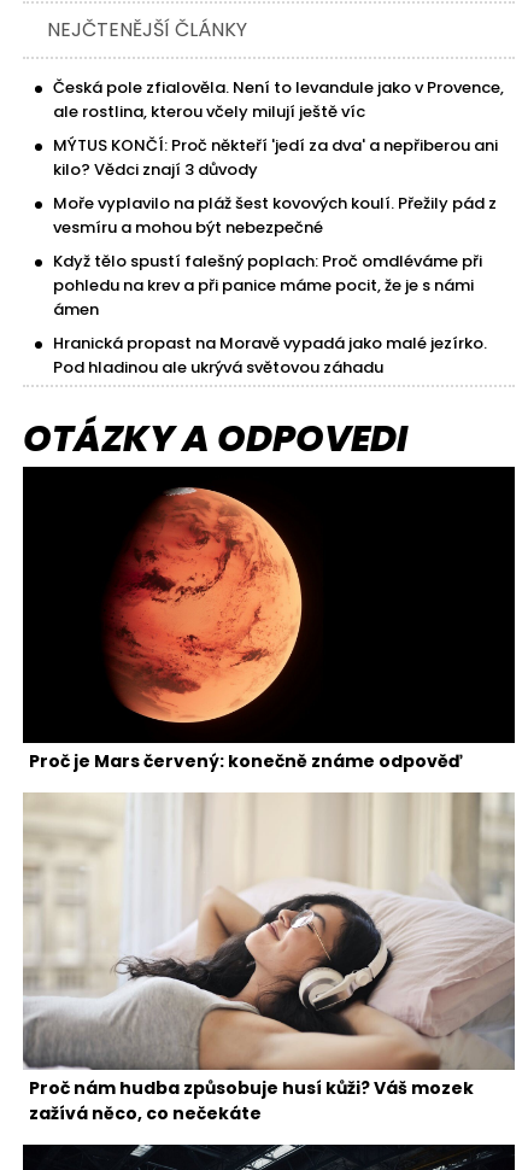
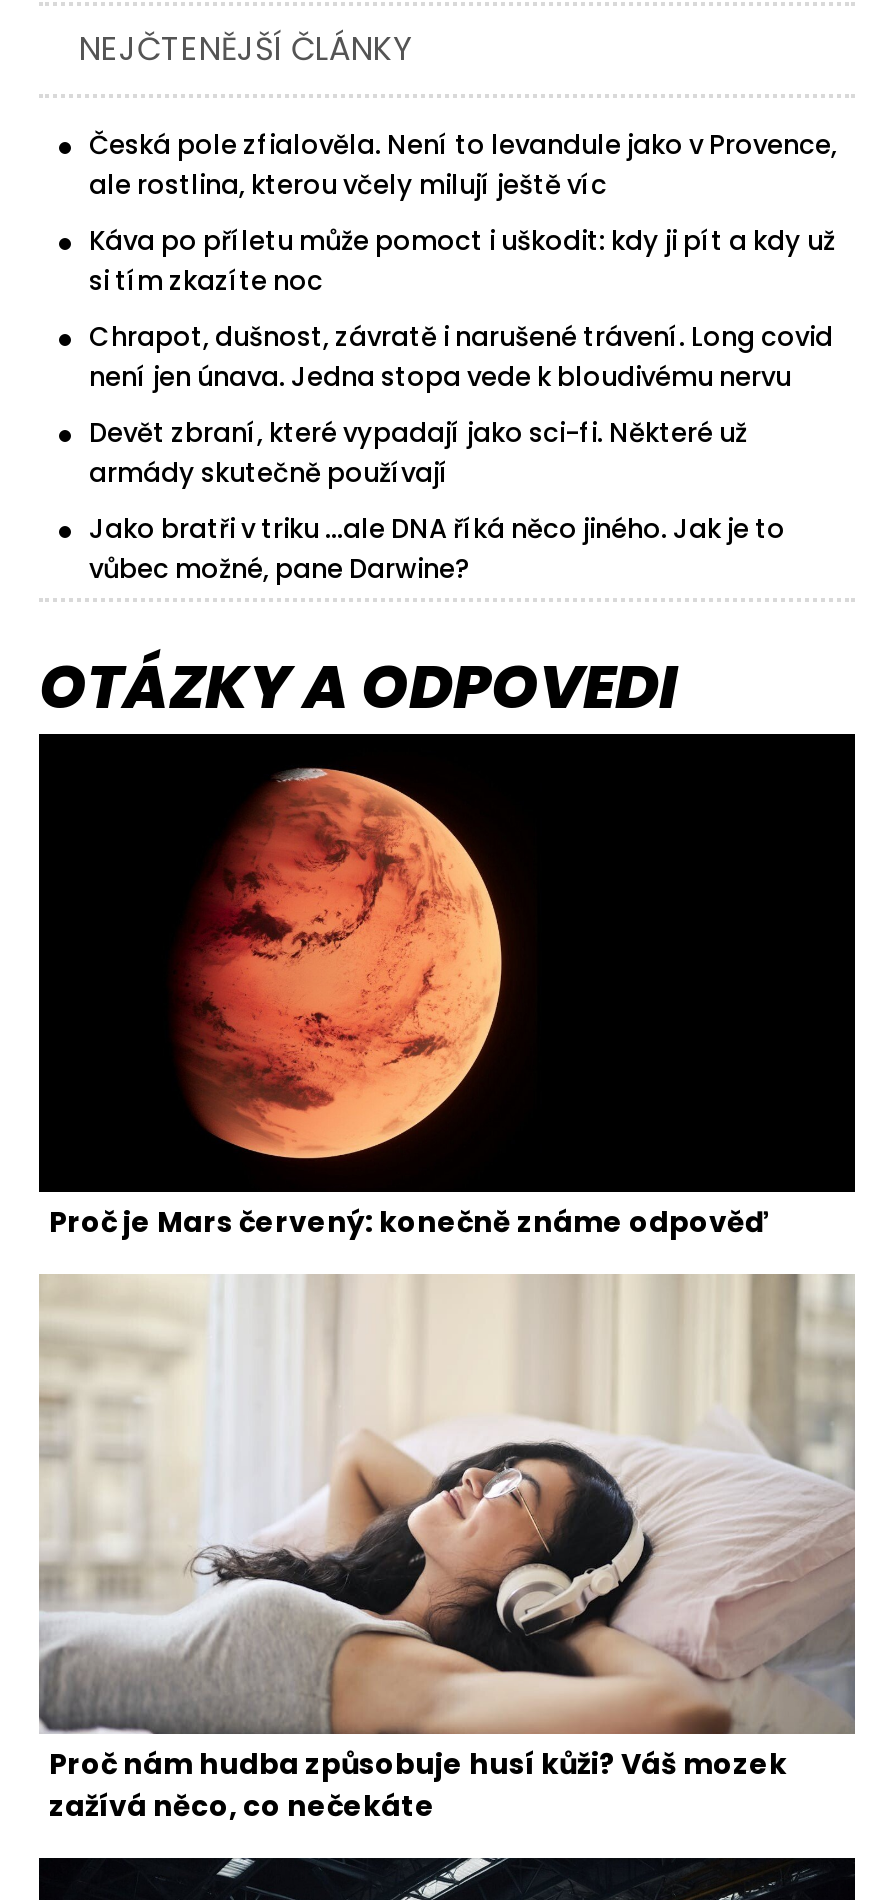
- MÝTUS KONČÍ: Proč někteří 'jedí za dva' a nepřiberou ani
- kilo? Vědci znají 3 důvody
+ Káva po příletu může pomoct i uškodit: kdy ji pít a kdy už
+ si tím zkazíte noc

- Moře vyplavilo na pláž šest kovových koulí. Přežily pád z
- vesmíru a mohou být nebezpečné
+ Chrapot, dušnost, závratě i narušené trávení. Long covid
+ není jen únava. Jedna stopa vede k bloudivému nervu

- Když tělo spustí falešný poplach: Proč omdléváme při
- pohledu na krev a při panice máme pocit, že je s námi
- ámen
+ Devět zbraní, které vypadají jako sci-fi. Některé už
+ armády skutečně používají

- Hranická propast na Moravě vypadá jako malé jezírko.
- Pod hladinou ale ukrývá světovou záhadu
+ Jako bratři v triku ...ale DNA říká něco jiného. Jak je to
+ vůbec možné, pane Darwine?
